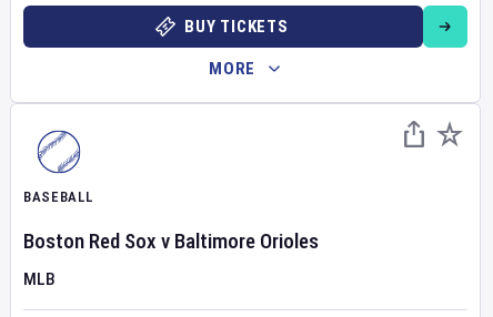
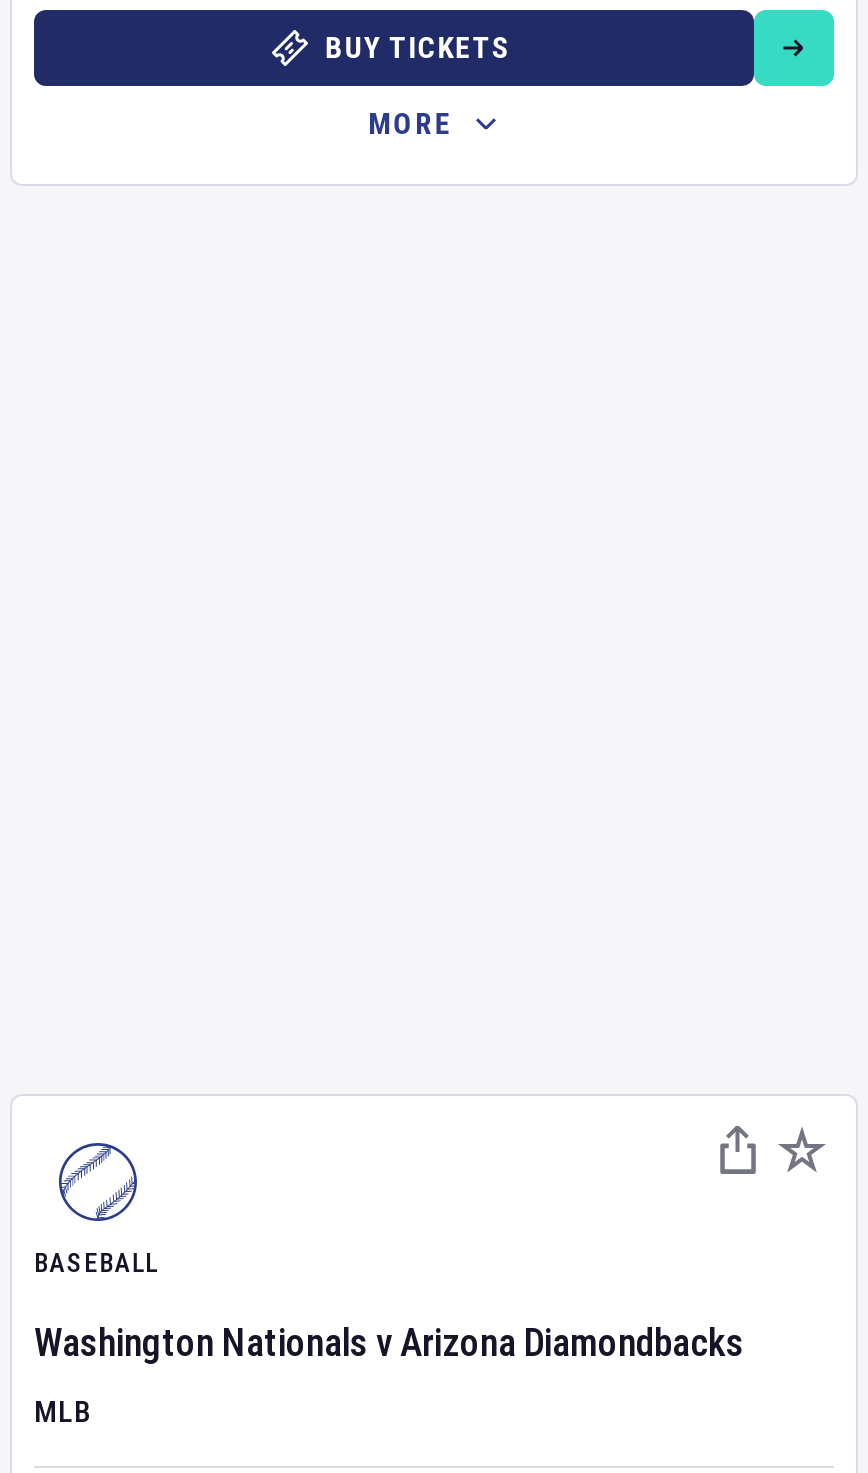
- Boston Red Sox v Baltimore Orioles
+ Washington Nationals v Arizona Diamondbacks
